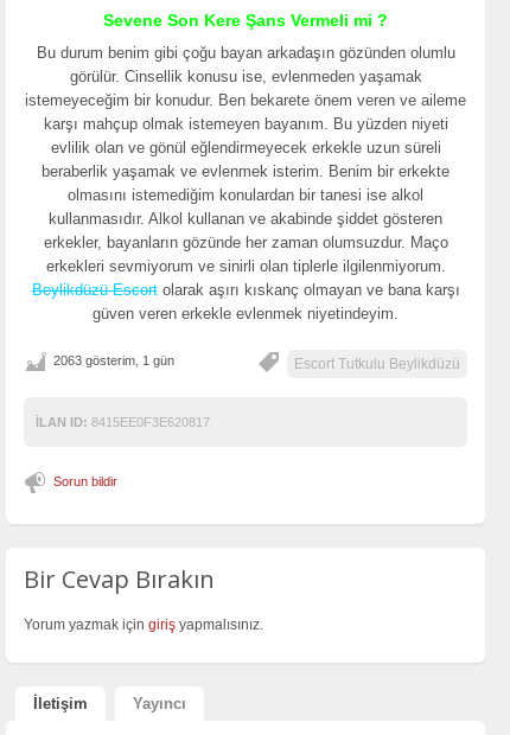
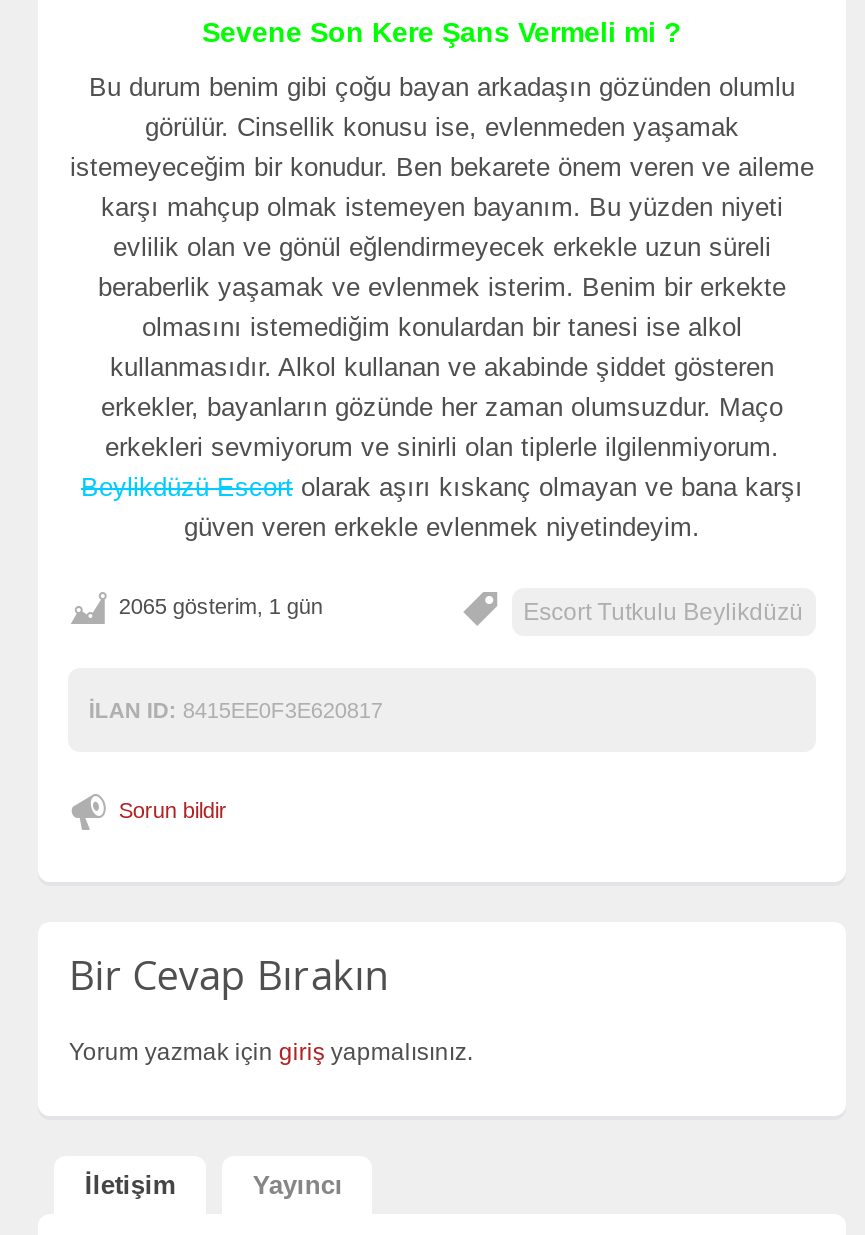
- 2063 gösterim, 1 gün
+ 2065 gösterim, 1 gün
